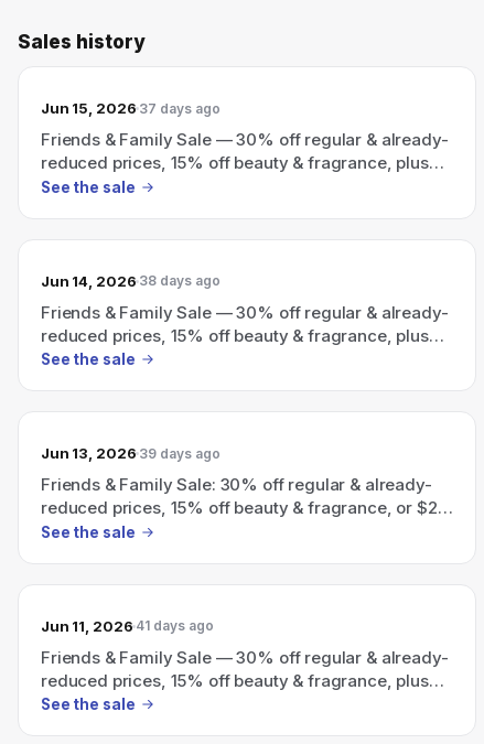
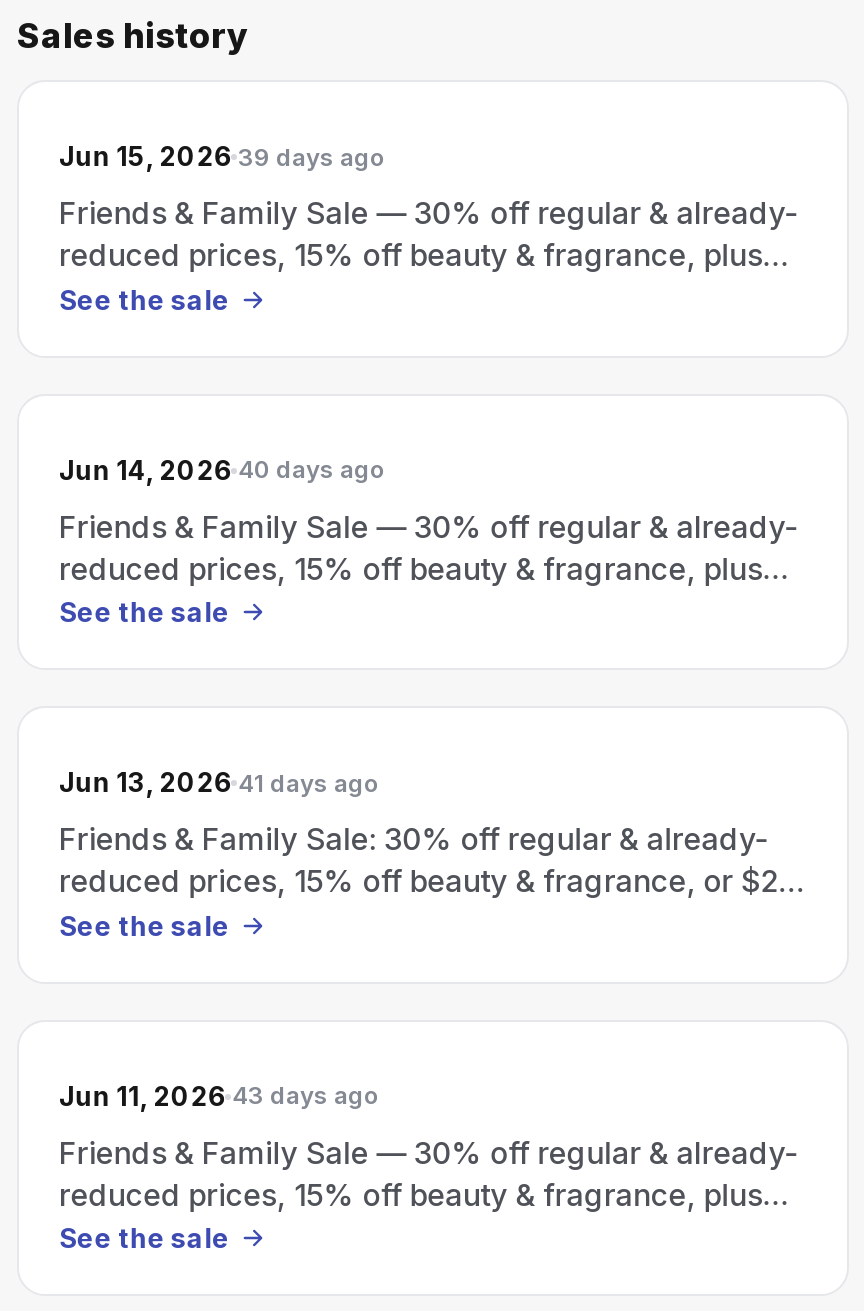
- Jun 15, 2026 37 days ago
+ Jun 15, 2026 39 days ago

- Jun 14, 2026 38 days ago
+ Jun 14, 2026 40 days ago

- Jun 13, 2026 39 days ago
+ Jun 13, 2026 41 days ago

- Jun 11, 2026 41 days ago
+ Jun 11, 2026 43 days ago
